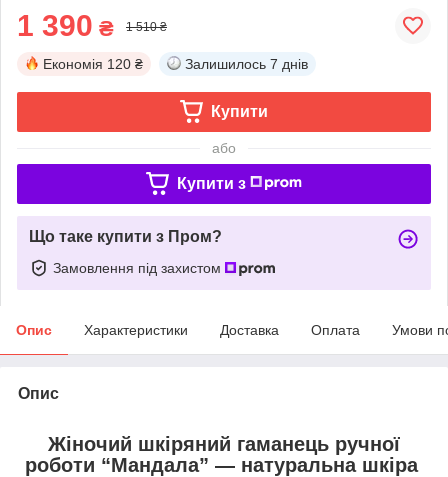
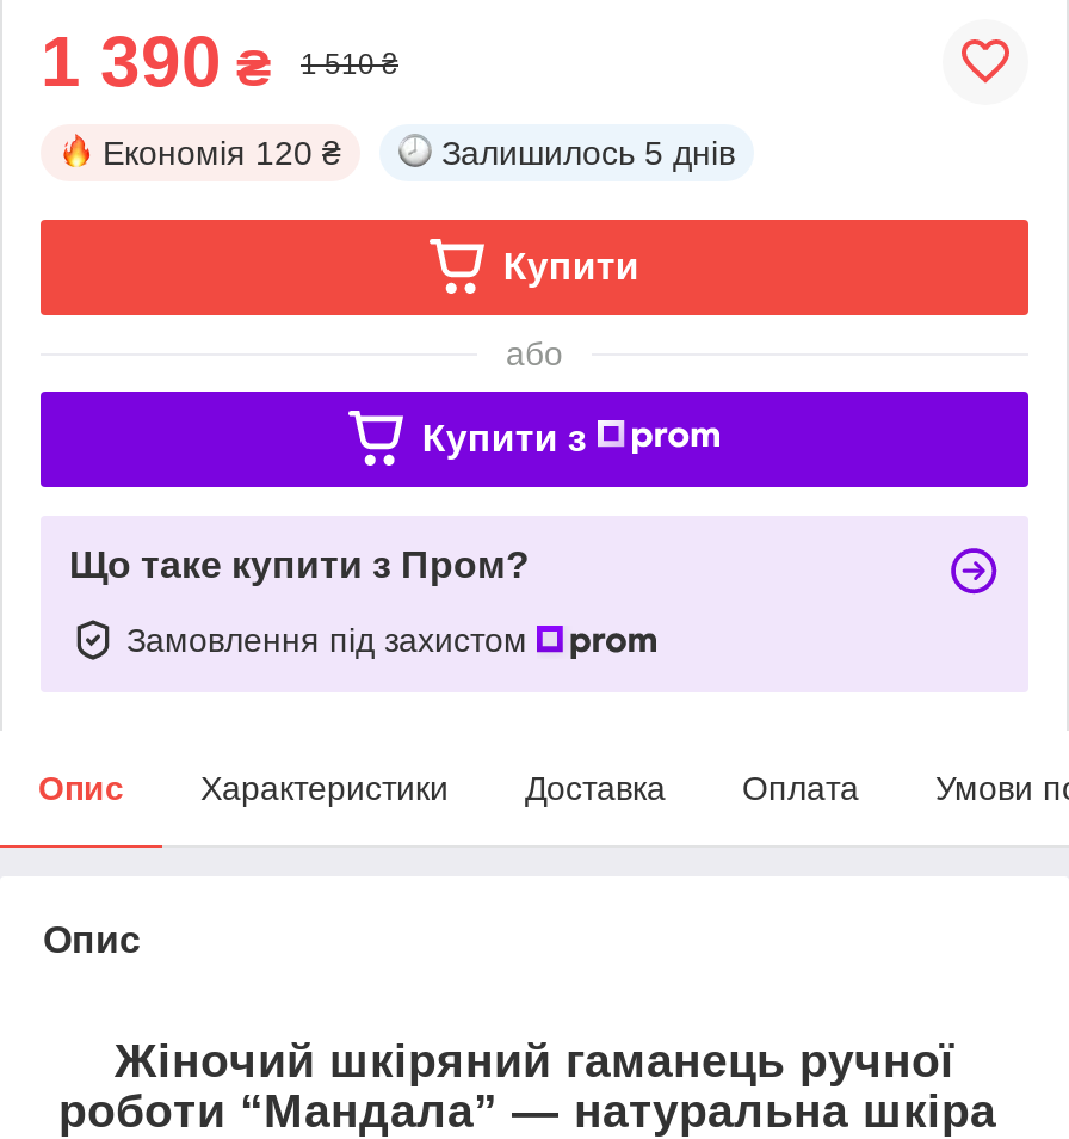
- Залишилось 7 днів
+ Залишилось 5 днів
